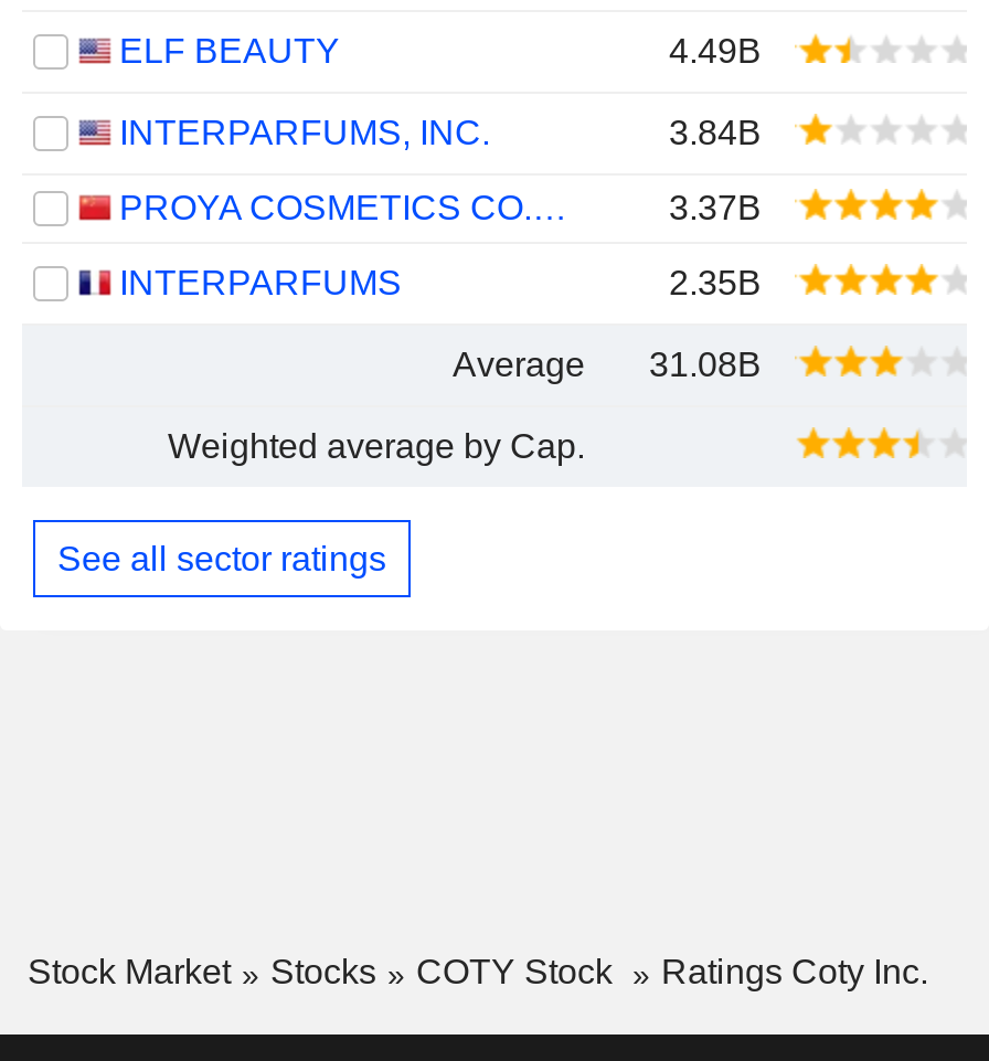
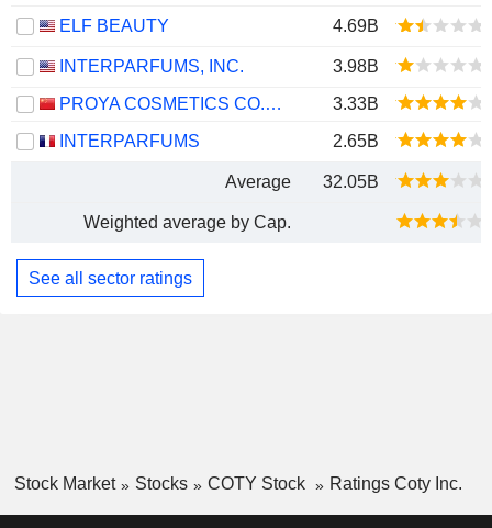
- 4.49B
+ 4.69B

- 3.84B
+ 3.98B

- 3.37B
+ 3.33B

- 2.35B
+ 2.65B

- Average 31.08B
+ Average 32.05B
